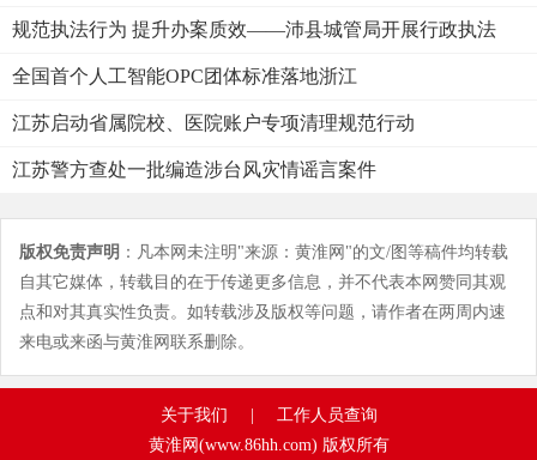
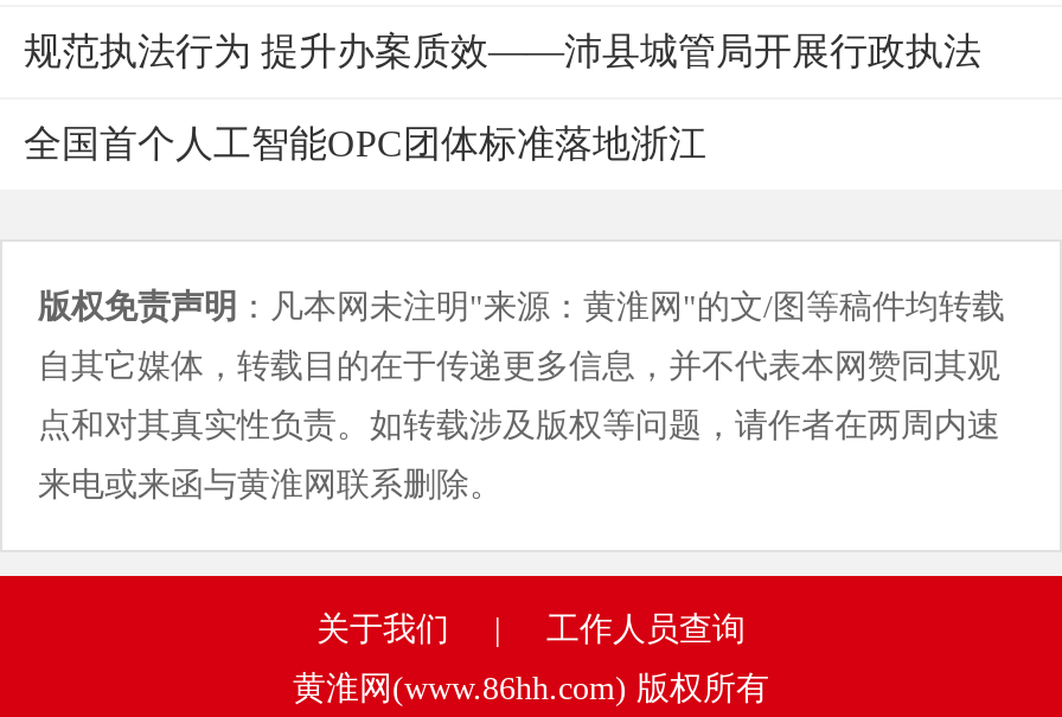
- 江苏启动省属院校、医院账户专项清理规范行动
- 江苏警方查处一批编造涉台风灾情谣言案件
